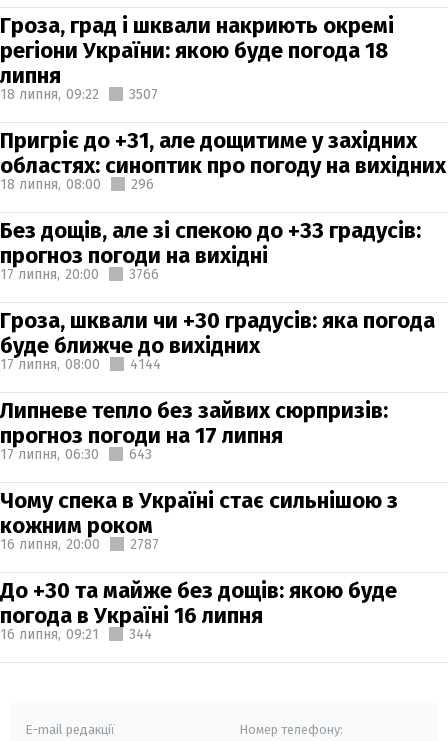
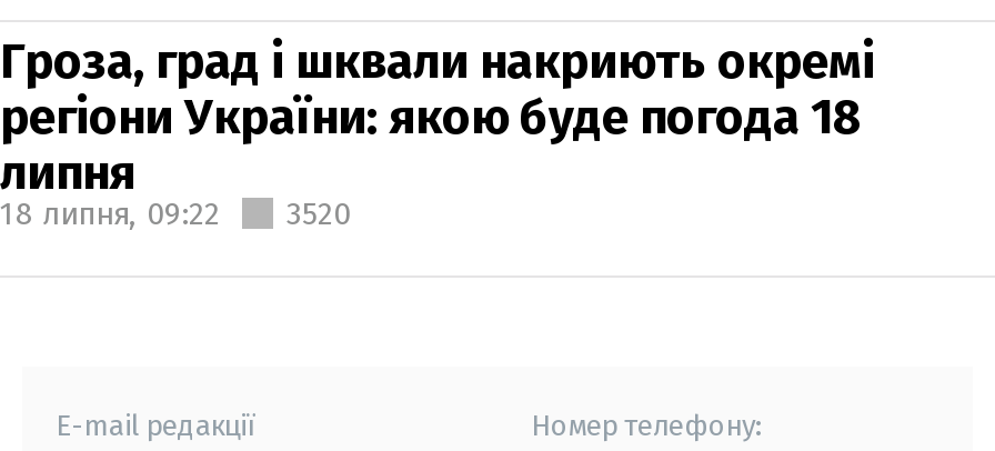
- 3507
- Пригріє до +31, але дощитиме у західних
- областях: синоптик про погоду на вихідних
- 18 липня, 08:00
- 296
- Без дощів, але зі спекою до +33 градусів:
- прогноз погоди на вихідні
- 17 липня, 20:00
- 3766
- Гроза, шквали чи +30 градусів: яка погода
- буде ближче до вихідних
- 17 липня, 08:00
- 4144
- Липневе тепло без зайвих сюрпризів:
- прогноз погоди на 17 липня
- 17 липня, 06:30
- 643
- Чому спека в Україні стає сильнішою з
- кожним роком
- 16 липня, 20:00
- 2787
- До +30 та майже без дощів: якою буде
- погода в Україні 16 липня
- 16 липня, 09:21
- 344
+ 3520
